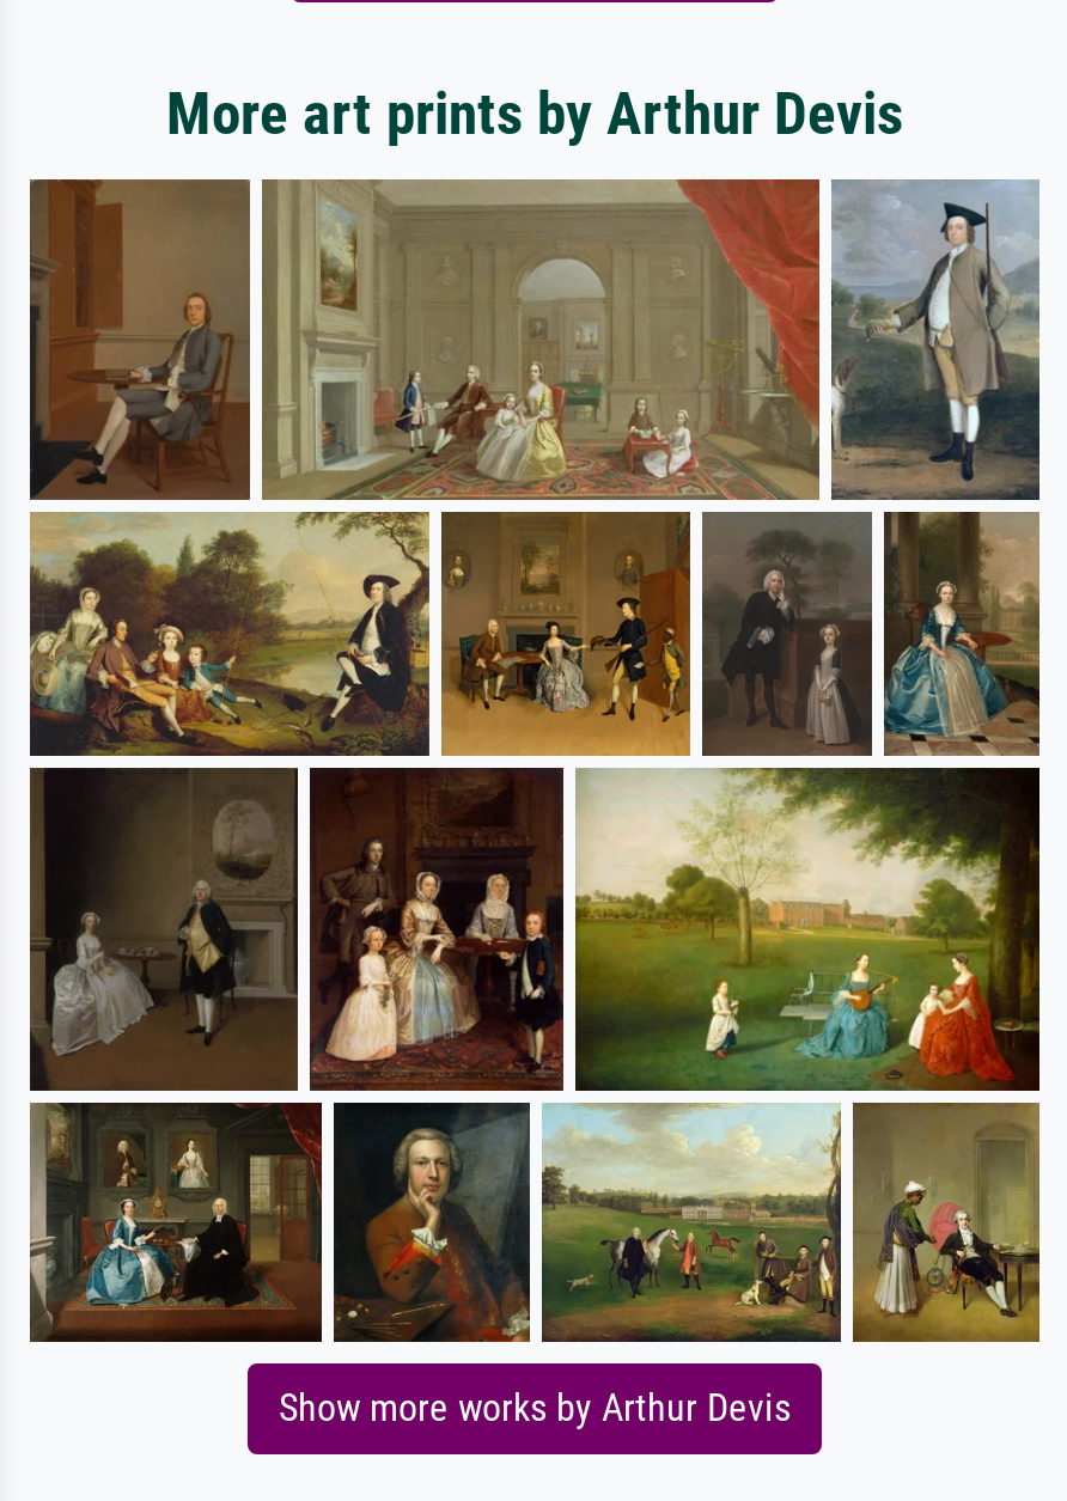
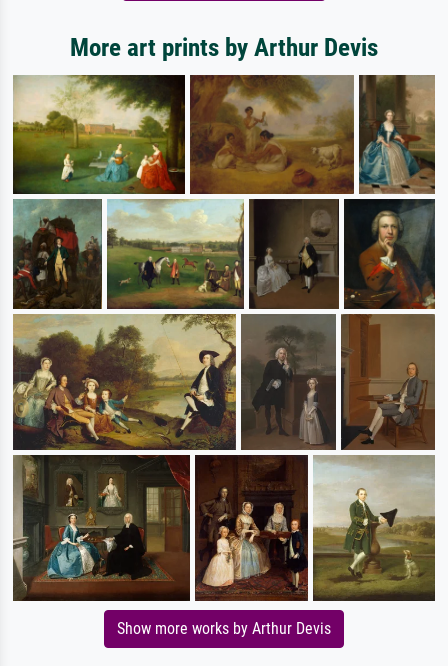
- [image]
+ [image]
